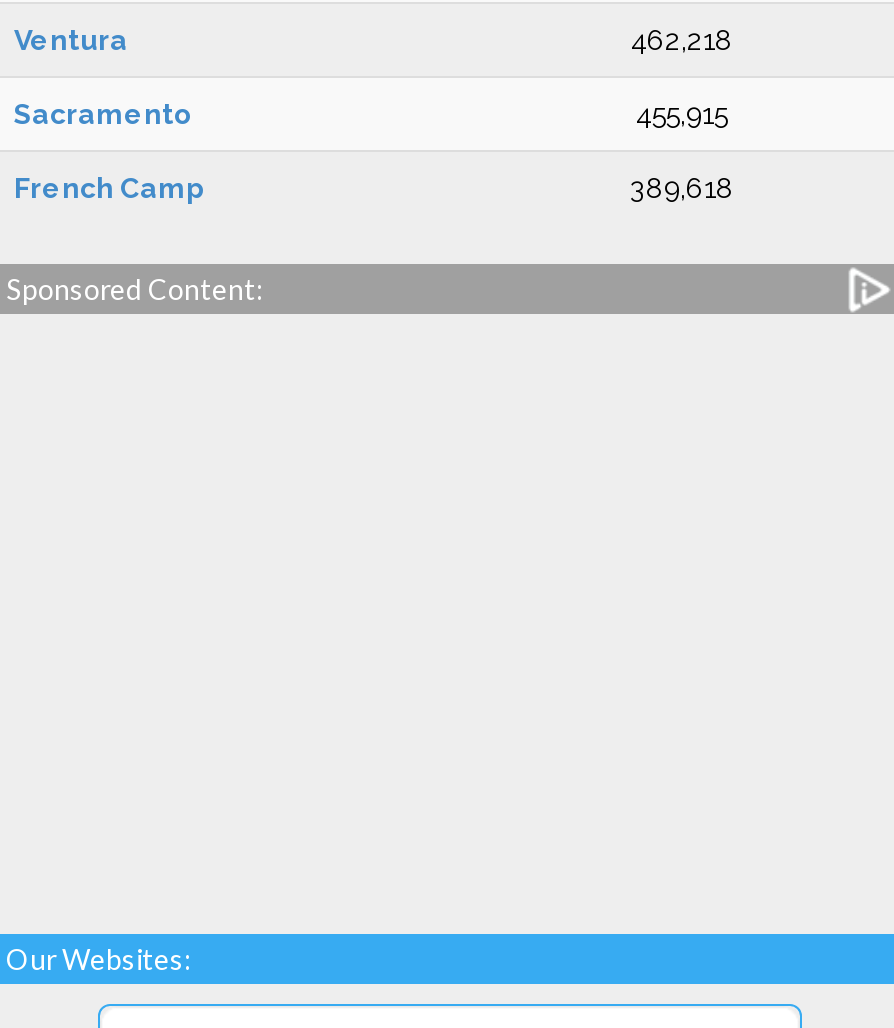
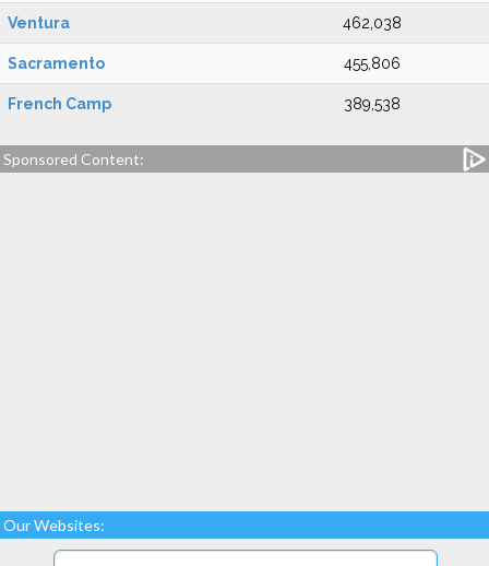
- 462,218
+ 462,038

- 455,915
+ 455,806

- 389,618
+ 389,538
